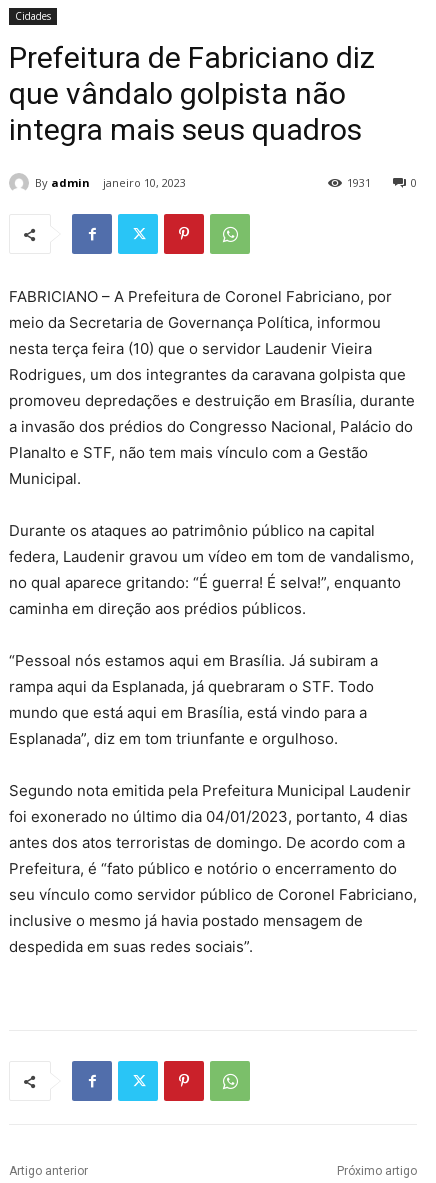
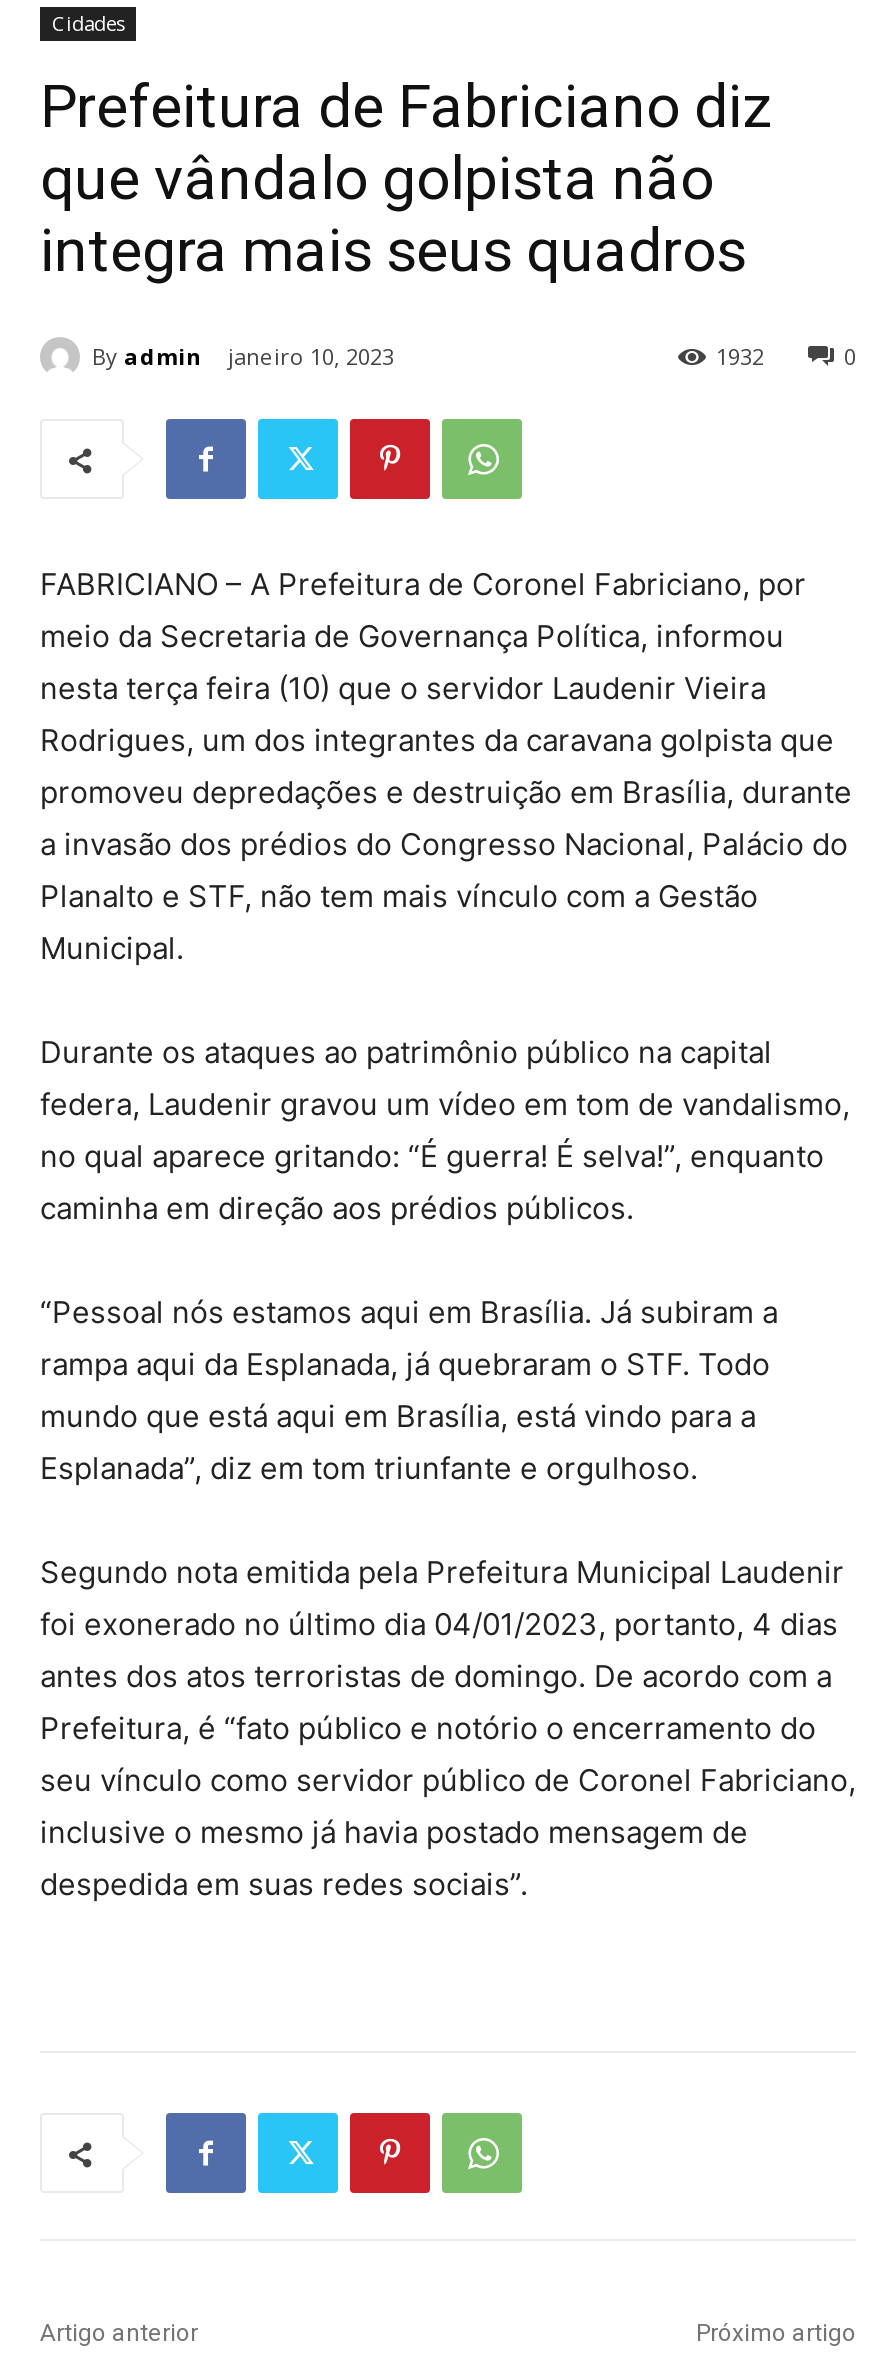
- 1931
+ 1932
